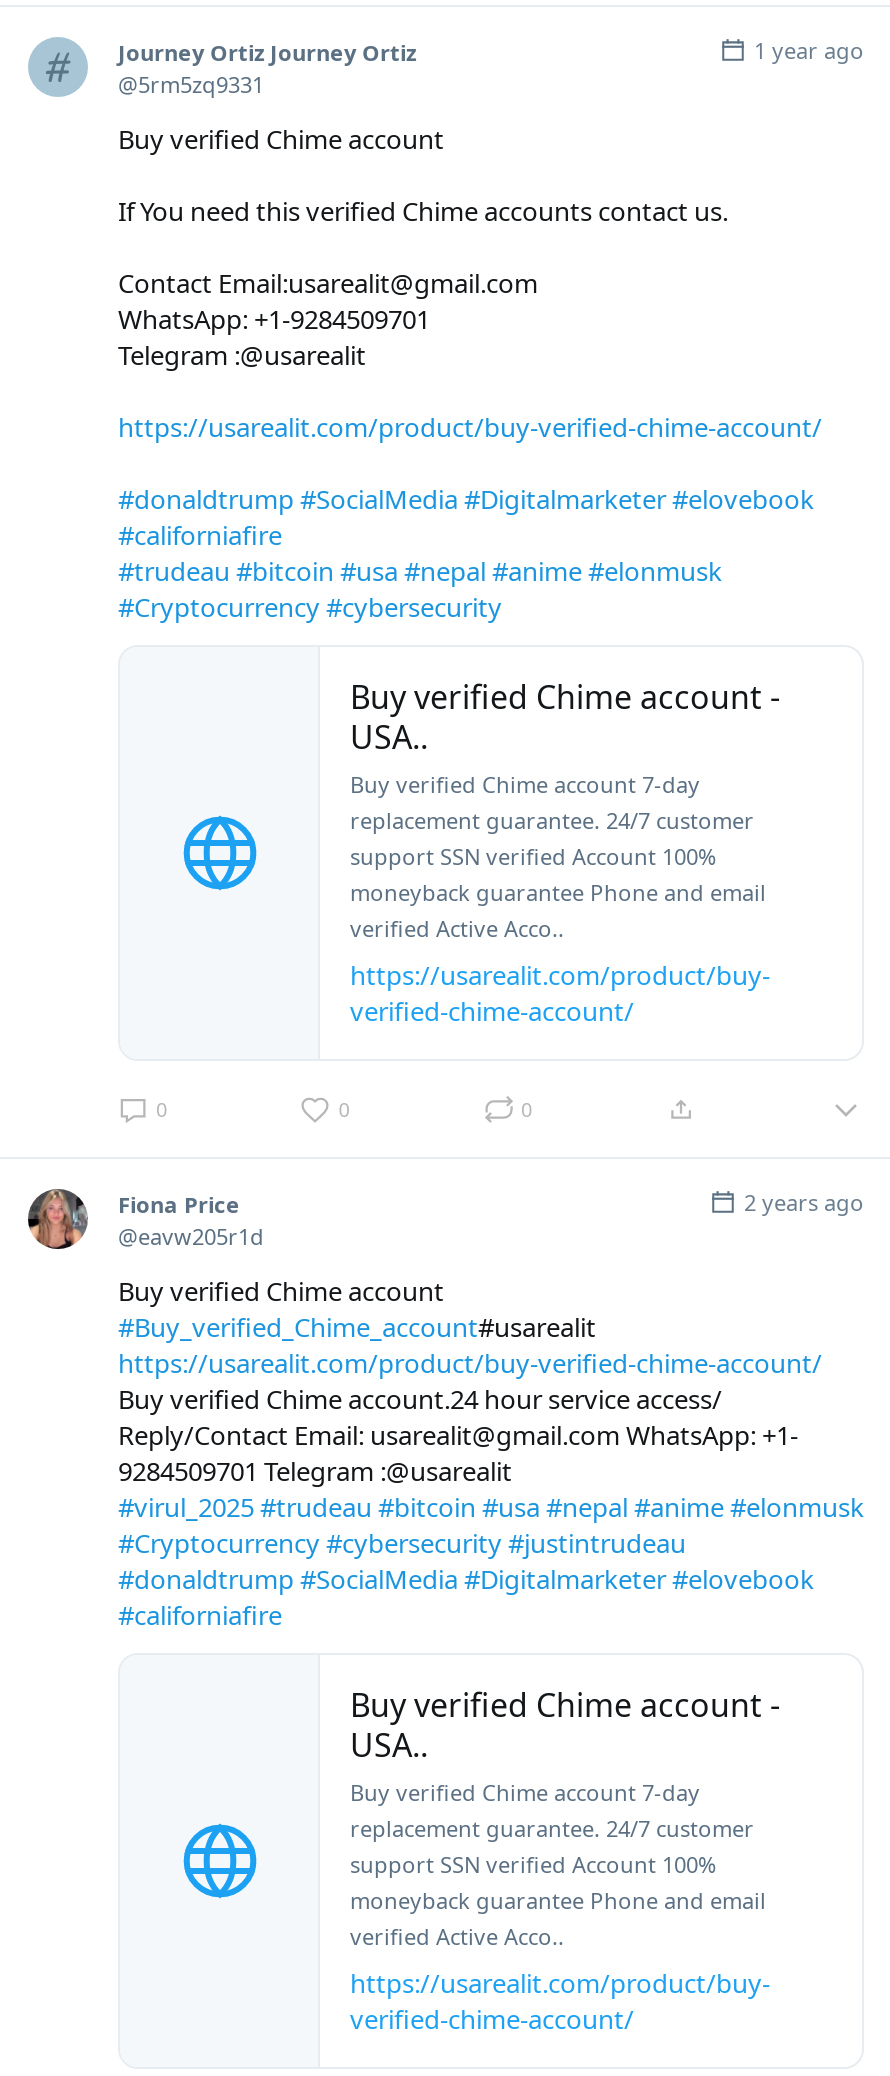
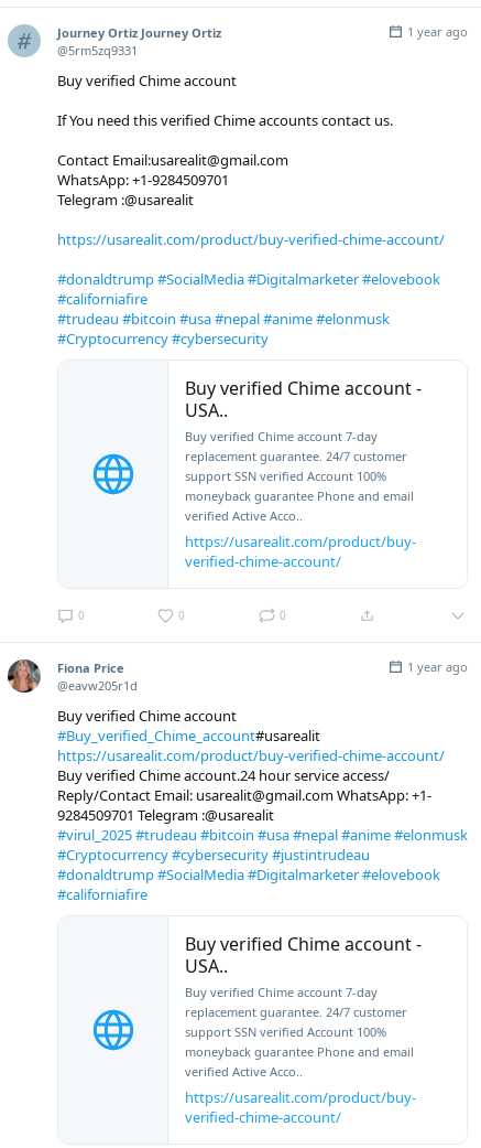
- 2 years ago
+ 1 year ago
